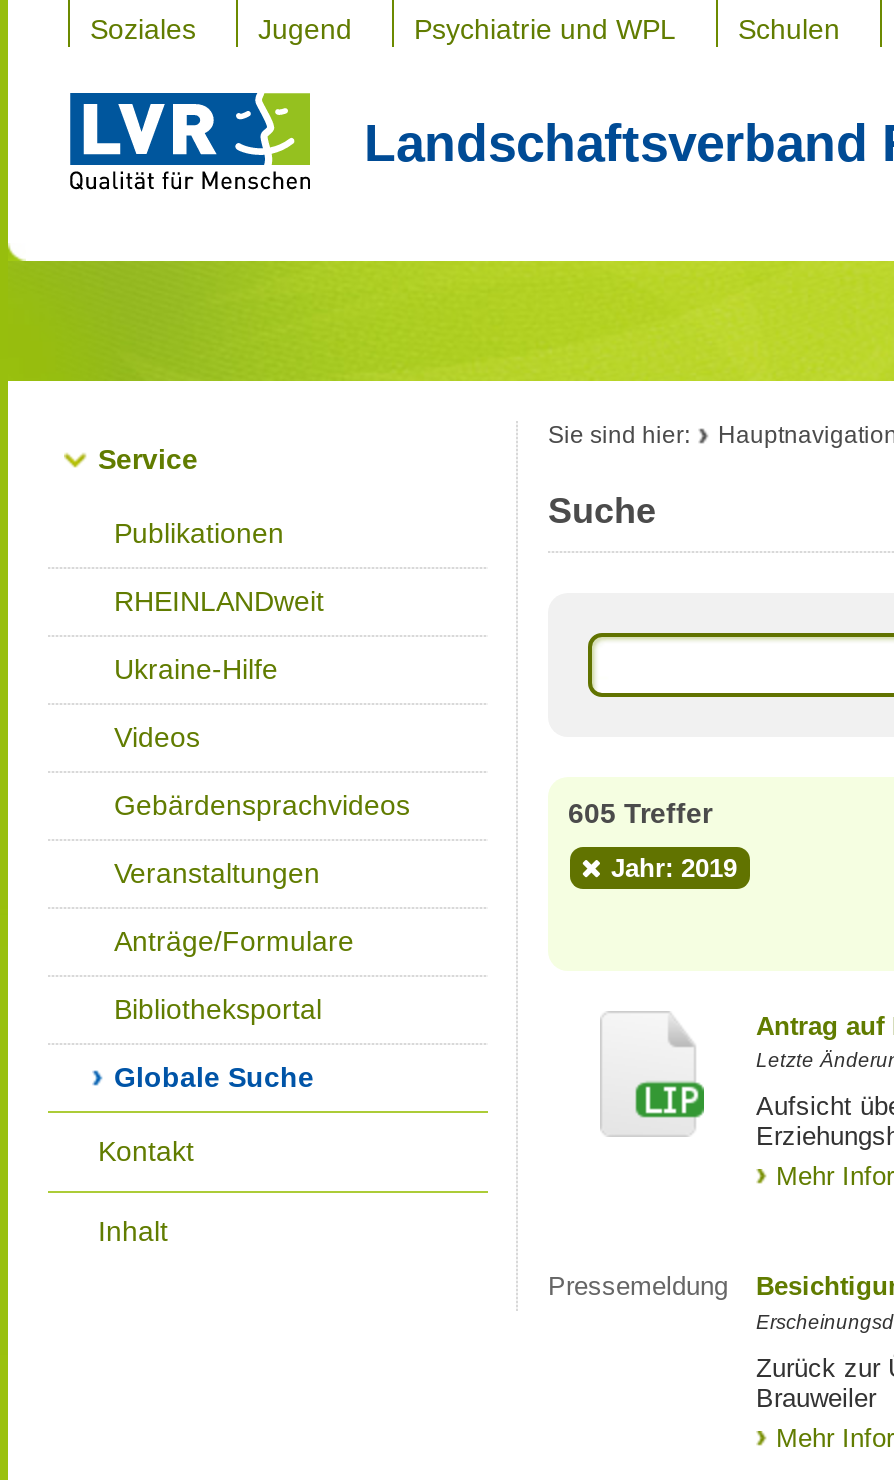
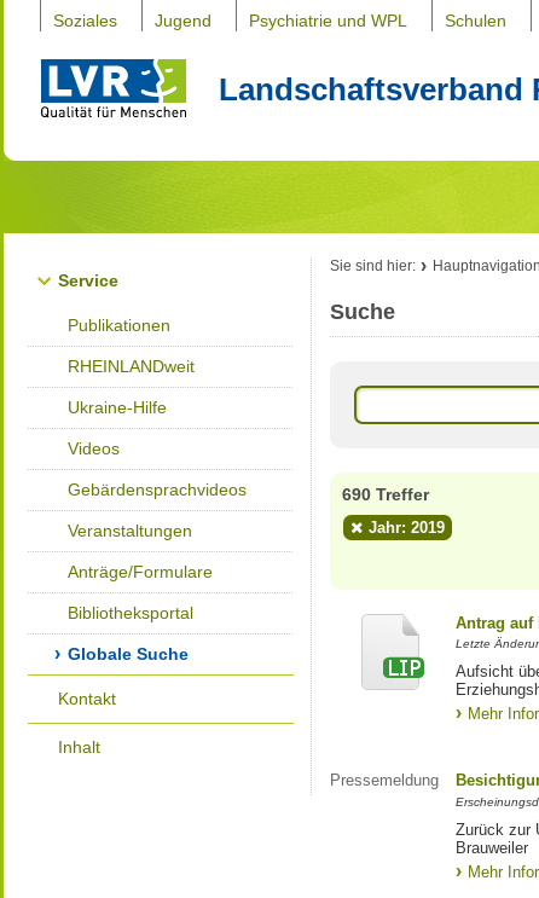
- 605 Treffer
+ 690 Treffer
